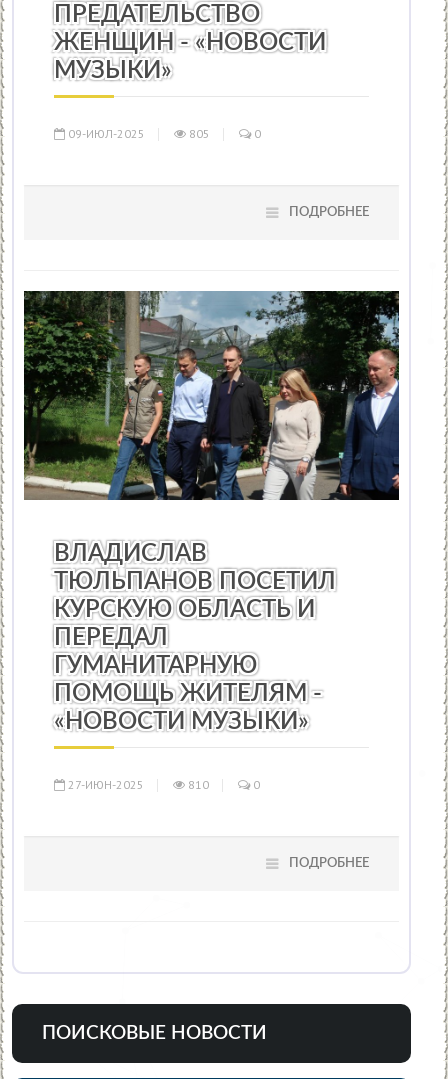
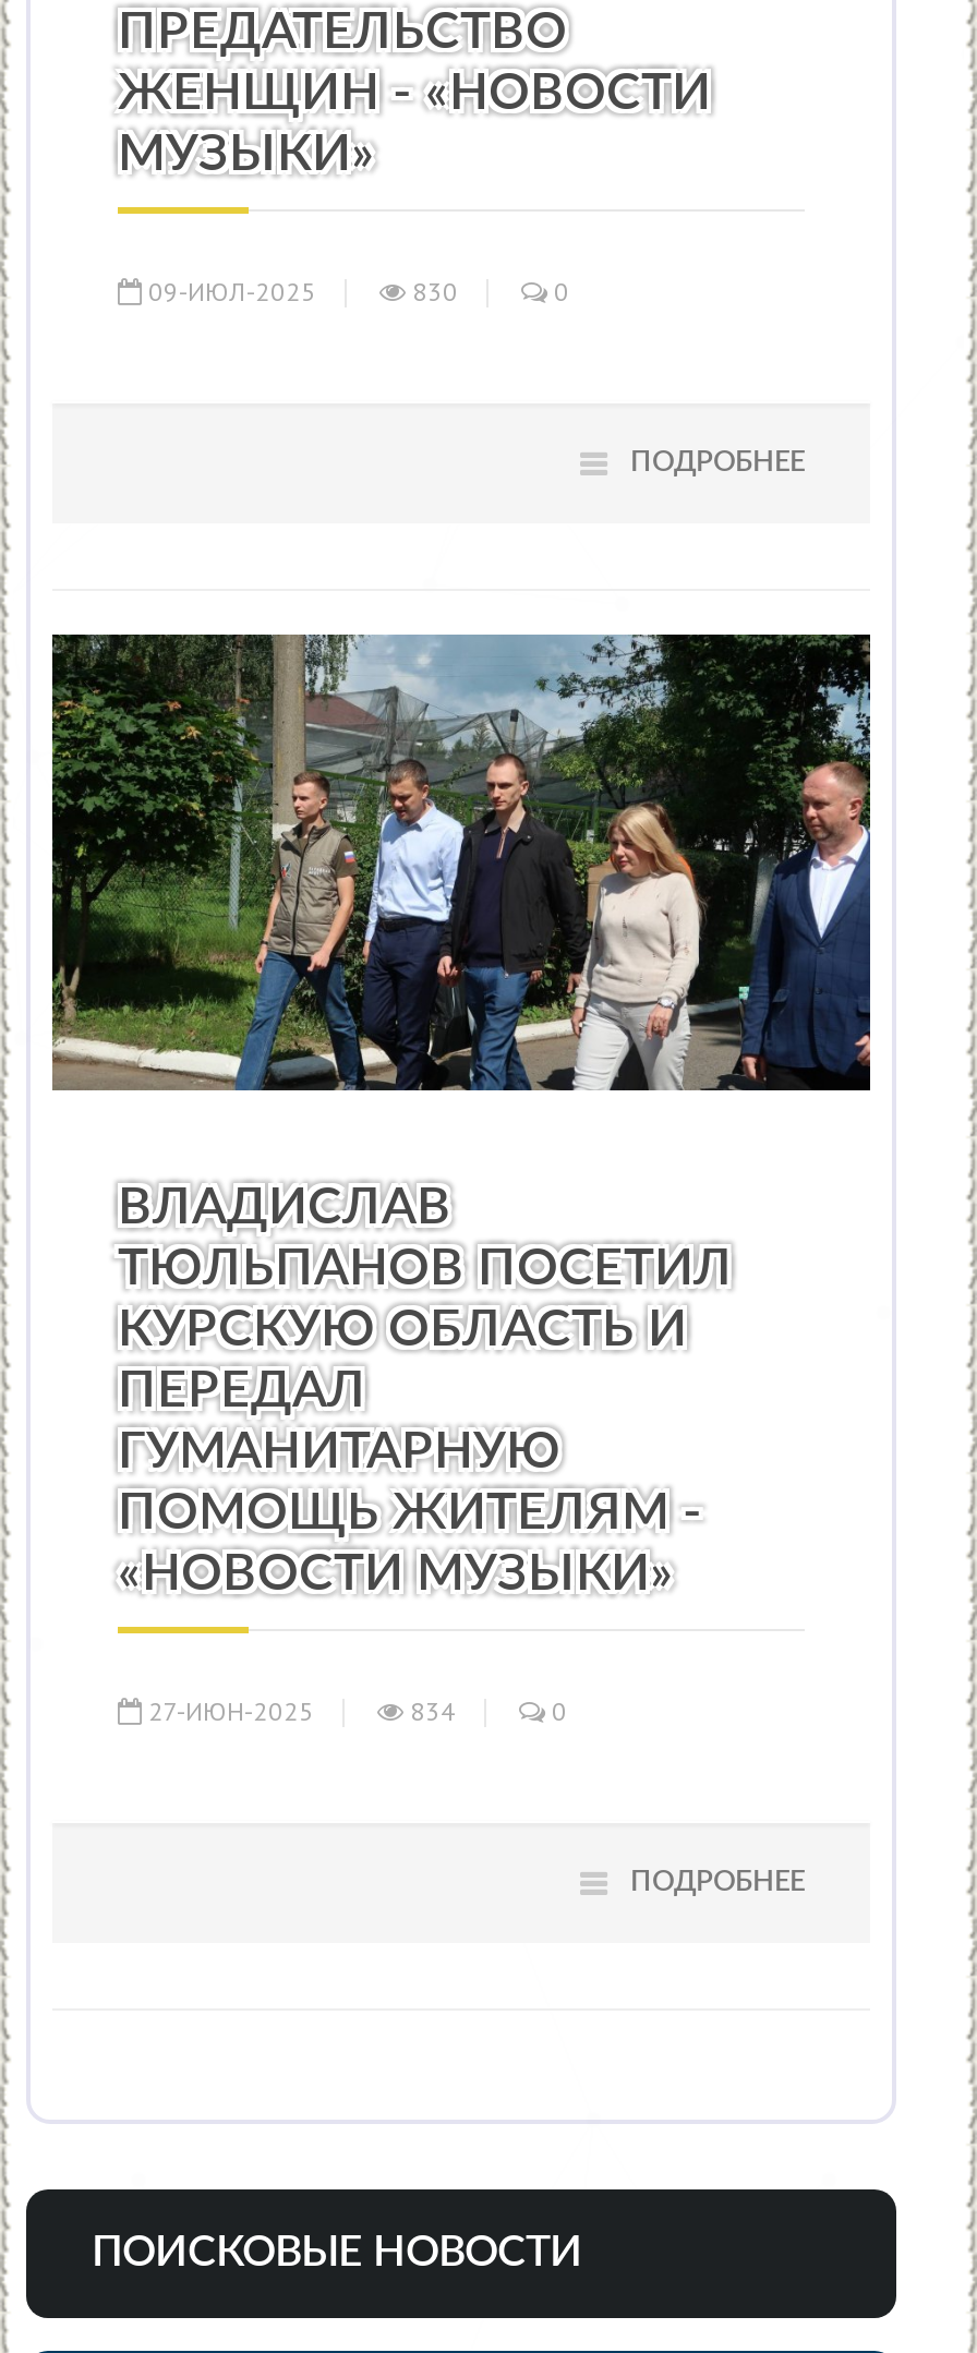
- 805
+ 830

- 810
+ 834
